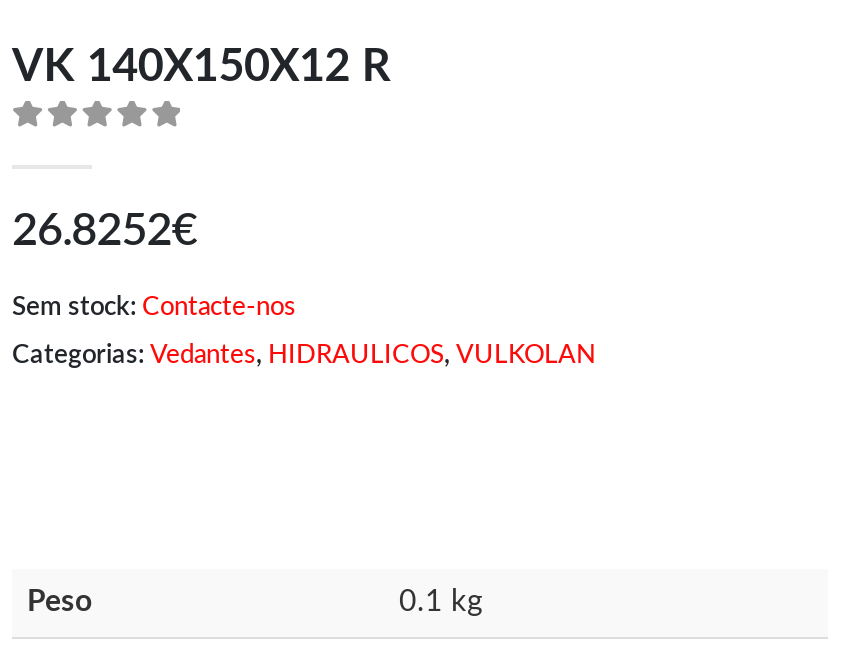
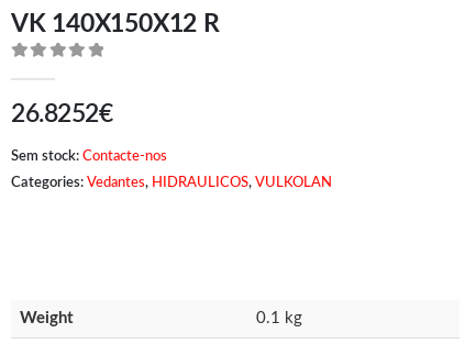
- Categorias: Vedantes, HIDRAULICOS, VULKOLAN
+ Categories: Vedantes, HIDRAULICOS, VULKOLAN

- Peso
+ Weight
